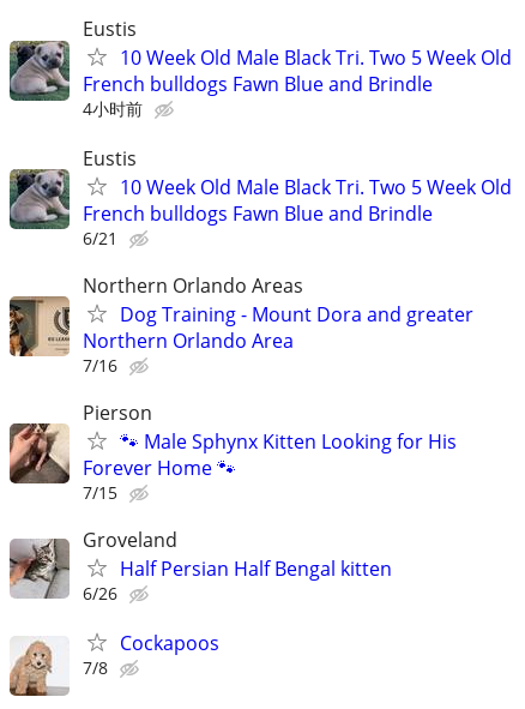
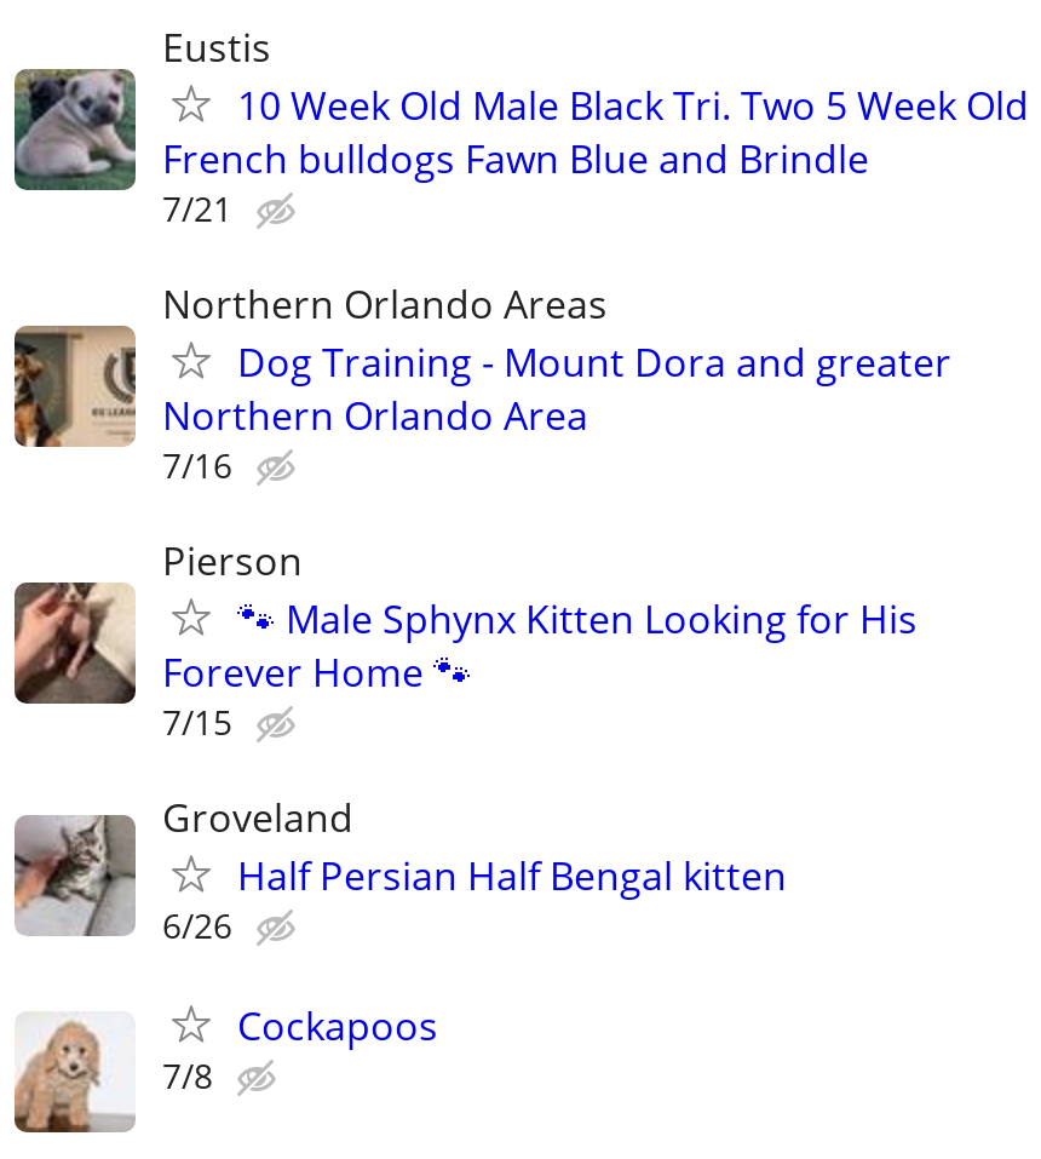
- 4小时前
- Eustis
- 10 Week Old Male Black Tri. Two 5 Week Old
- French bulldogs Fawn Blue and Brindle
- 6/21
+ 7/21
